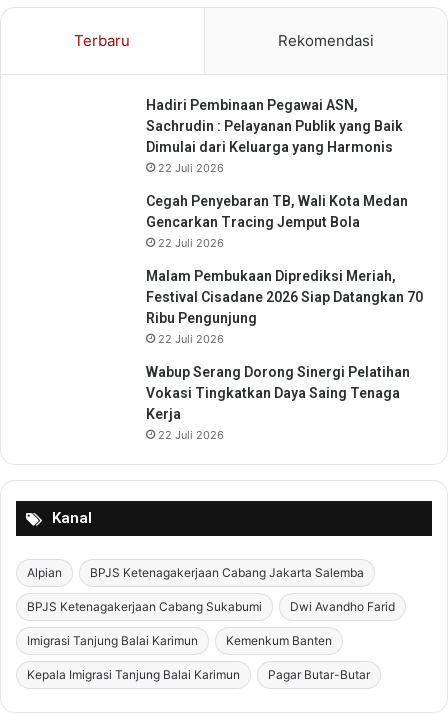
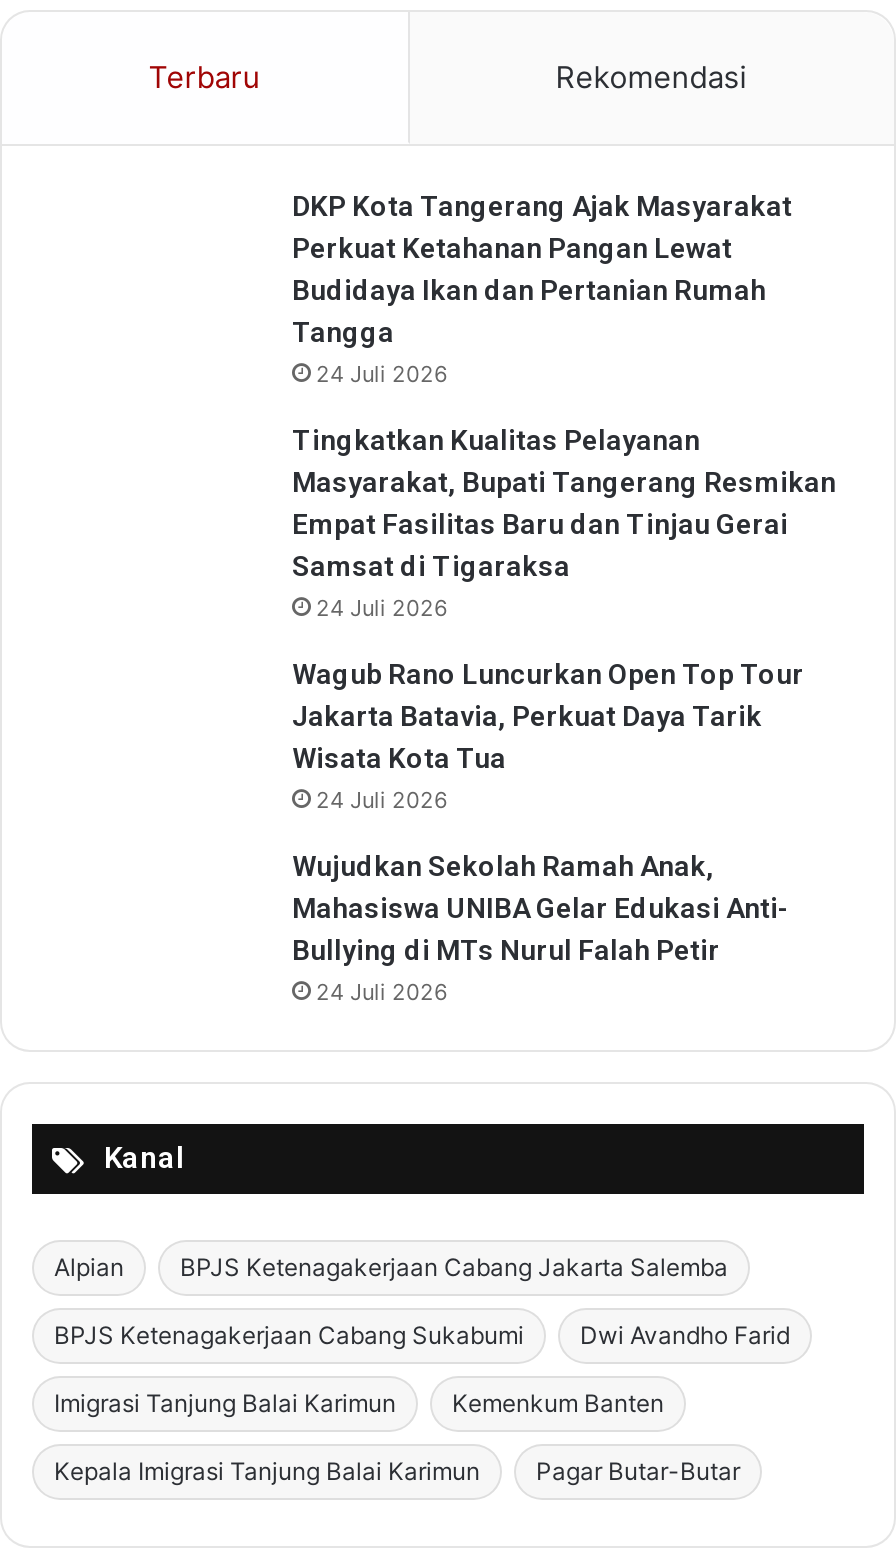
- Hadiri Pembinaan Pegawai ASN,
- Sachrudin : Pelayanan Publik yang Baik
- Dimulai dari Keluarga yang Harmonis
- 22 Juli 2026
+ DKP Kota Tangerang Ajak Masyarakat
+ Perkuat Ketahanan Pangan Lewat
+ Budidaya Ikan dan Pertanian Rumah
+ Tangga
+ 24 Juli 2026

- Cegah Penyebaran TB, Wali Kota Medan
- Gencarkan Tracing Jemput Bola
- 22 Juli 2026
+ Tingkatkan Kualitas Pelayanan
+ Masyarakat, Bupati Tangerang Resmikan
+ Empat Fasilitas Baru dan Tinjau Gerai
+ Samsat di Tigaraksa
+ 24 Juli 2026

- Malam Pembukaan Diprediksi Meriah,
- Festival Cisadane 2026 Siap Datangkan 70
- Ribu Pengunjung
- 22 Juli 2026
+ Wagub Rano Luncurkan Open Top Tour
+ Jakarta Batavia, Perkuat Daya Tarik
+ Wisata Kota Tua
+ 24 Juli 2026

- Wabup Serang Dorong Sinergi Pelatihan
- Vokasi Tingkatkan Daya Saing Tenaga
- Kerja
- 22 Juli 2026
+ Wujudkan Sekolah Ramah Anak,
+ Mahasiswa UNIBA Gelar Edukasi Anti-
+ Bullying di MTs Nurul Falah Petir
+ 24 Juli 2026
